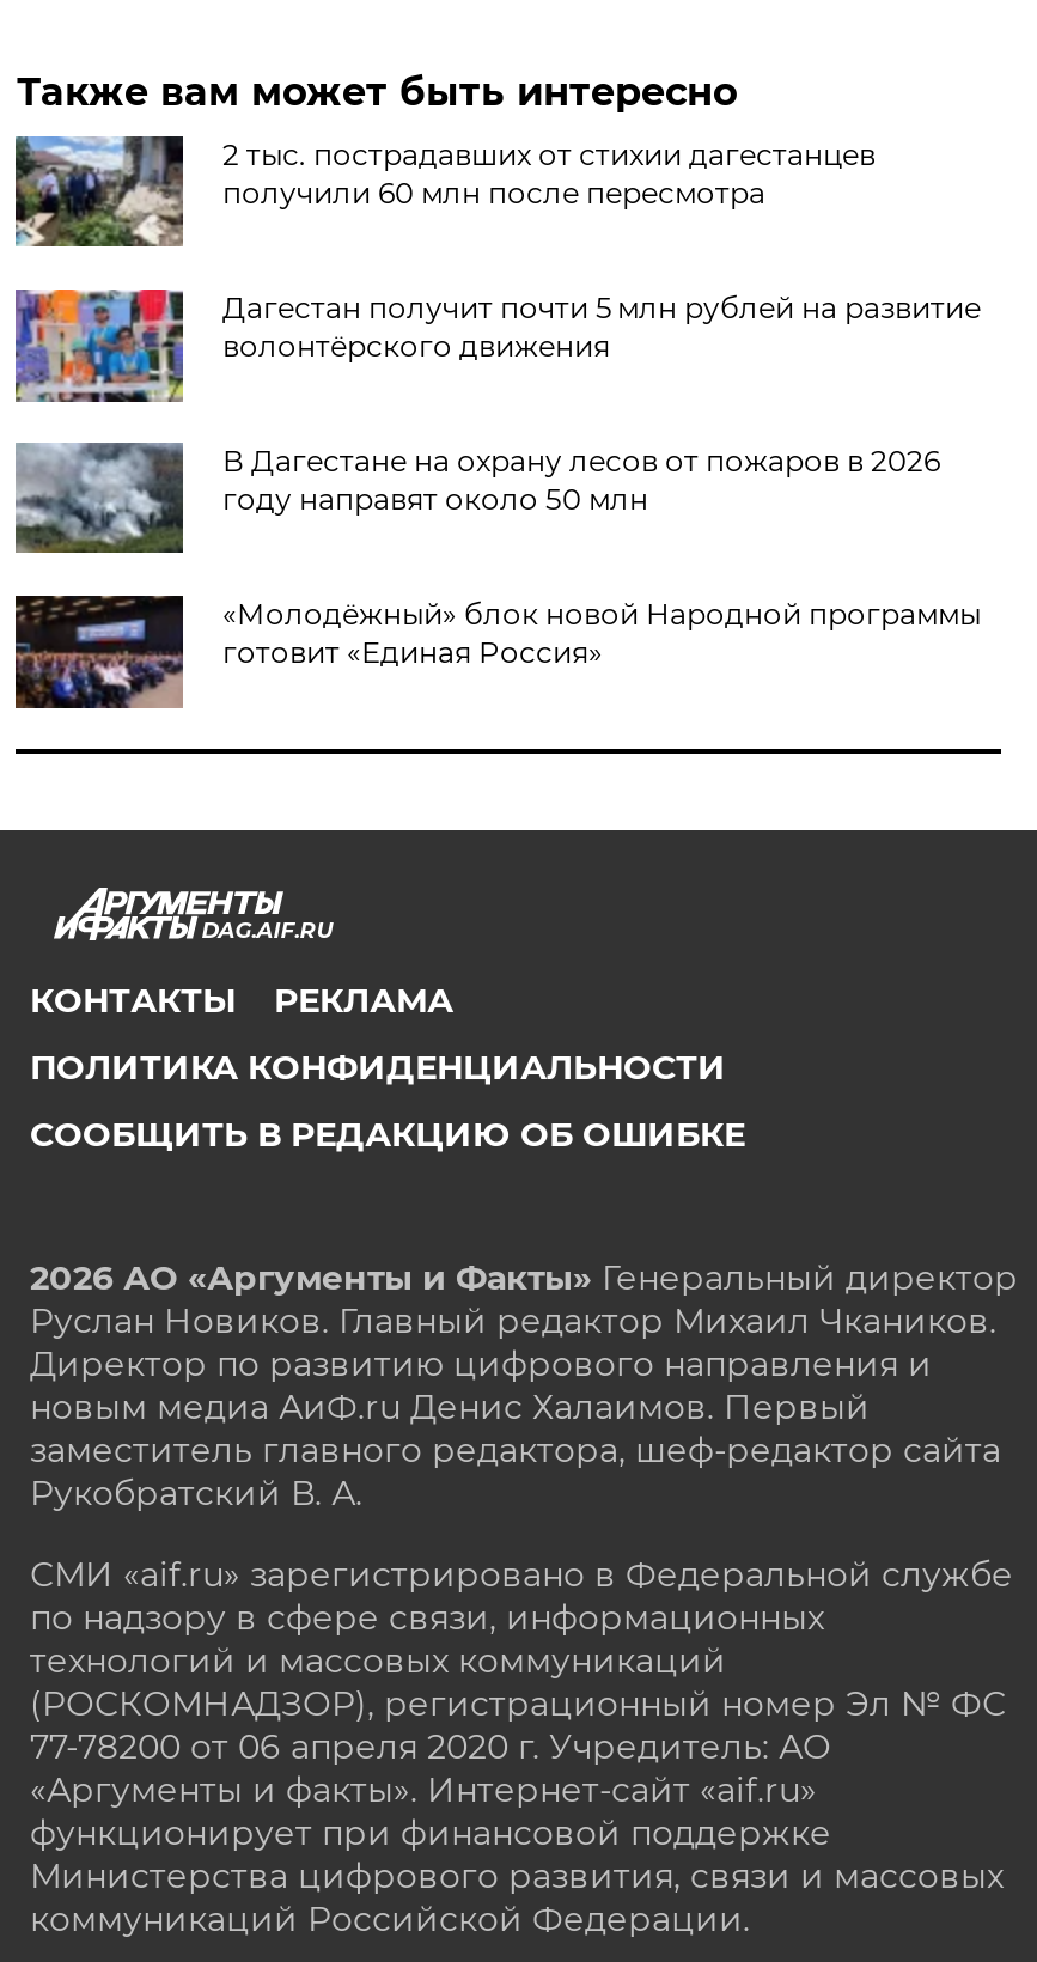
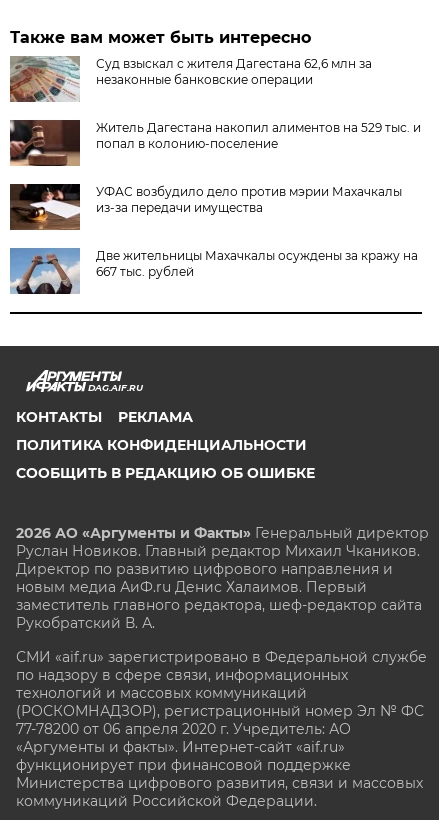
- [image]
- 2 тыс. пострадавших от стихии дагестанцев
- получили 60 млн после пересмотра
+ [image]
+ Суд взыскал с жителя Дагестана 62,6 млн за
+ незаконные банковские операции

- [image]
- Дагестан получит почти 5 млн рублей на развитие
- волонтёрского движения
+ [image]
+ Житель Дагестана накопил алиментов на 529 тыс. и
+ попал в колонию-поселение

- [image]
- В Дагестане на охрану лесов от пожаров в 2026
- году направят около 50 млн
+ [image]
+ УФАС возбудило дело против мэрии Махачкалы
+ из-за передачи имущества

- [image]
- «Молодёжный» блок новой Народной программы
- готовит «Единая Россия»
+ [image]
+ Две жительницы Махачкалы осуждены за кражу на
+ 667 тыс. рублей
